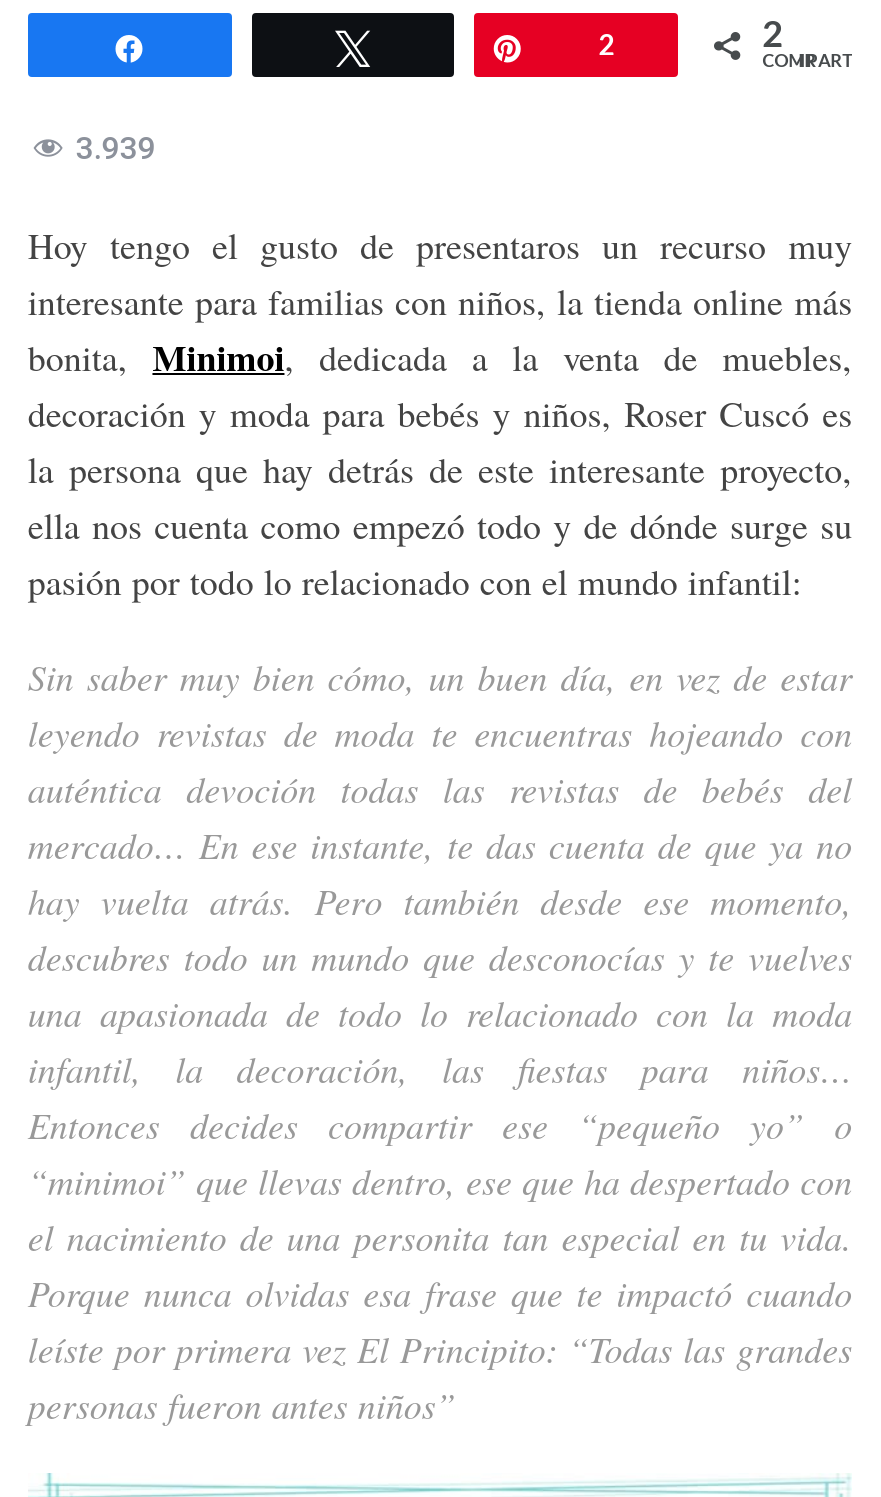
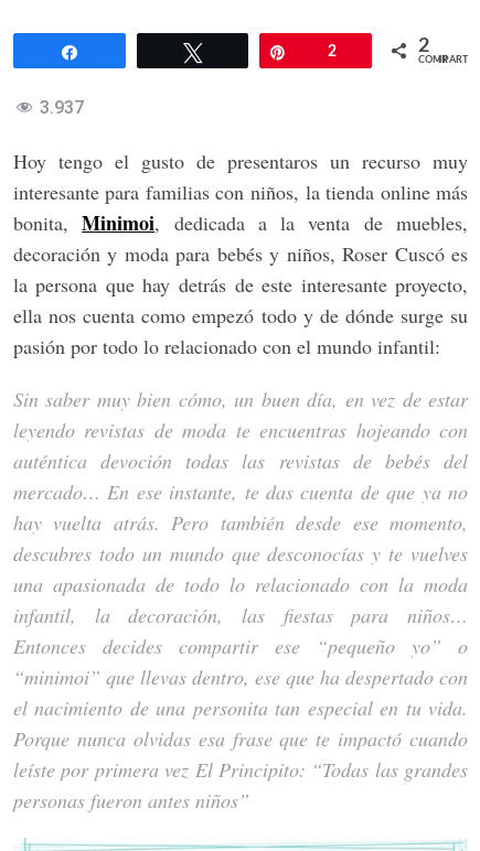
- 3.939
+ 3.937
